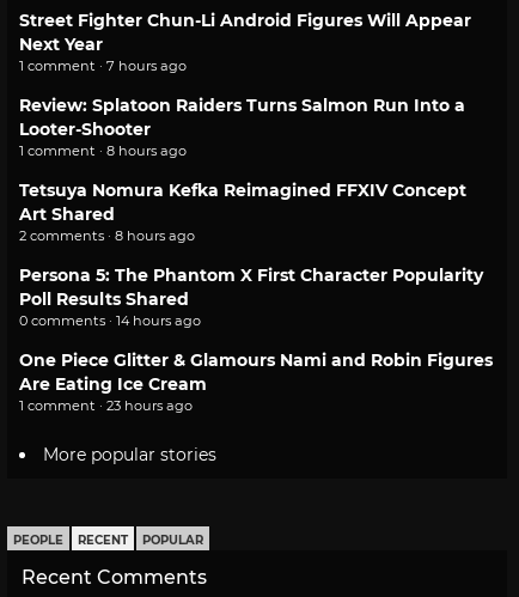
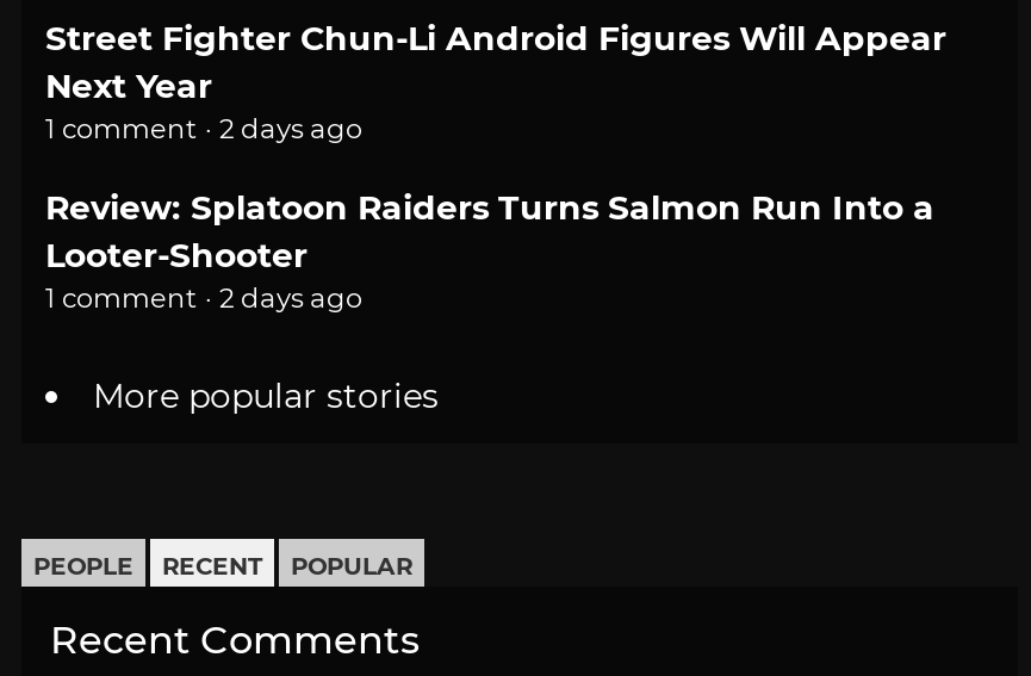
- 1 comment · 7 hours ago
+ 1 comment · 2 days ago

- 1 comment · 8 hours ago
- Tetsuya Nomura Kefka Reimagined FFXIV Concept
- Art Shared
- 2 comments · 8 hours ago
- Persona 5: The Phantom X First Character Popularity
- Poll Results Shared
- 0 comments · 14 hours ago
- One Piece Glitter & Glamours Nami and Robin Figures
- Are Eating Ice Cream
- 1 comment · 23 hours ago
+ 1 comment · 2 days ago
